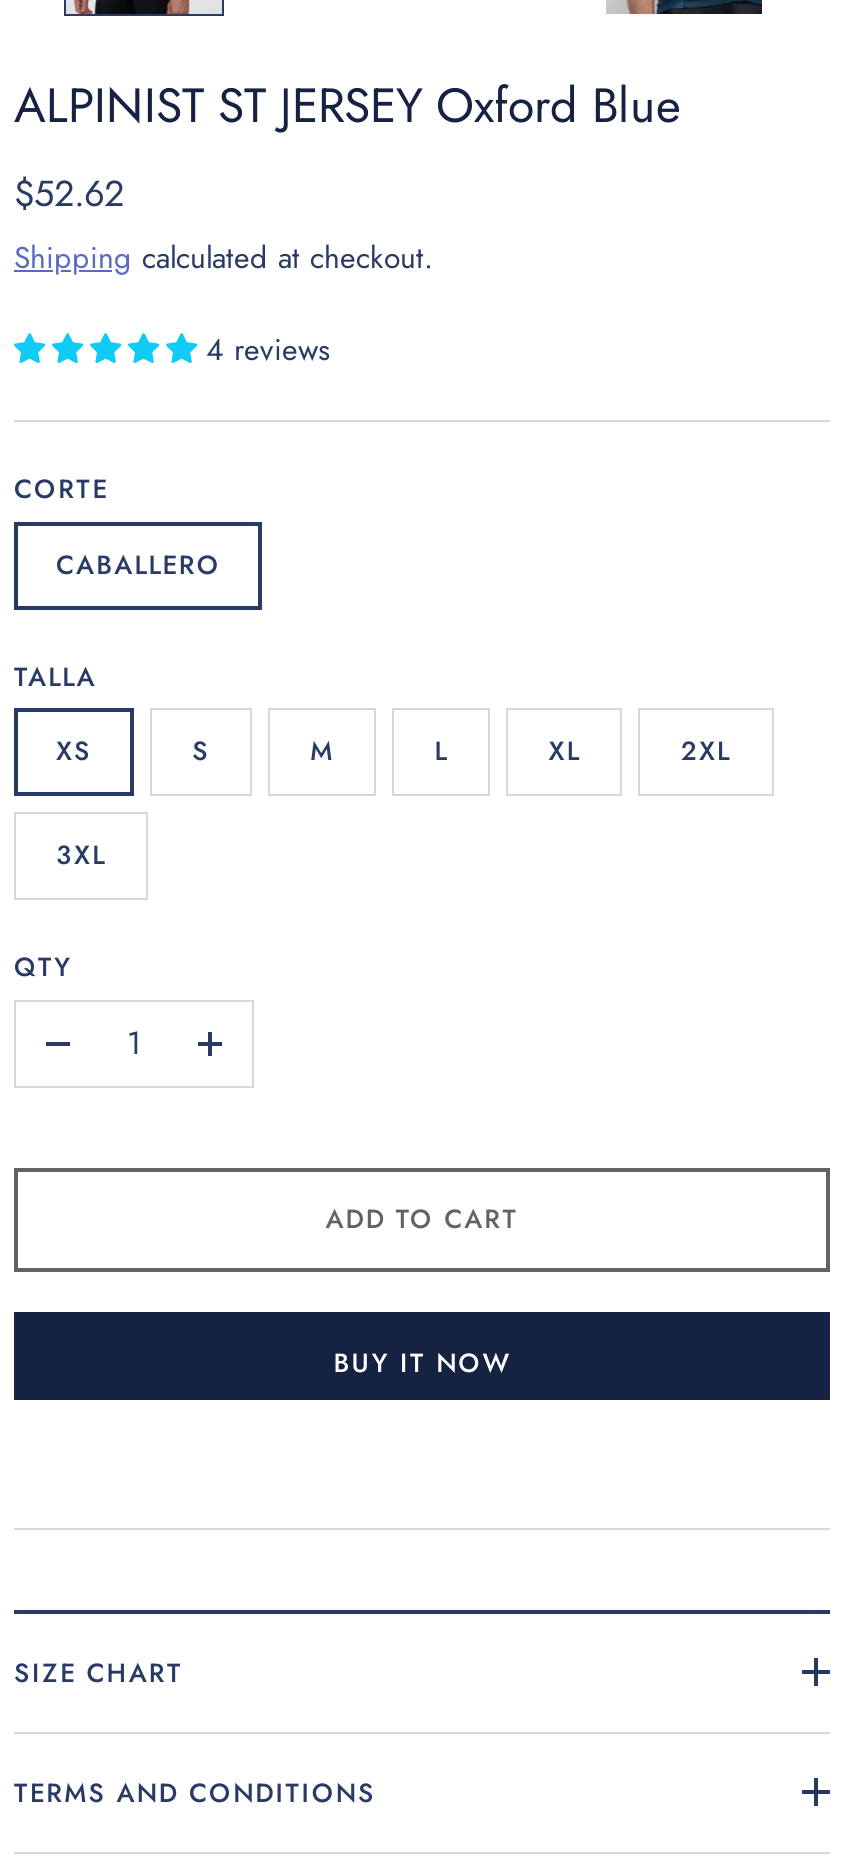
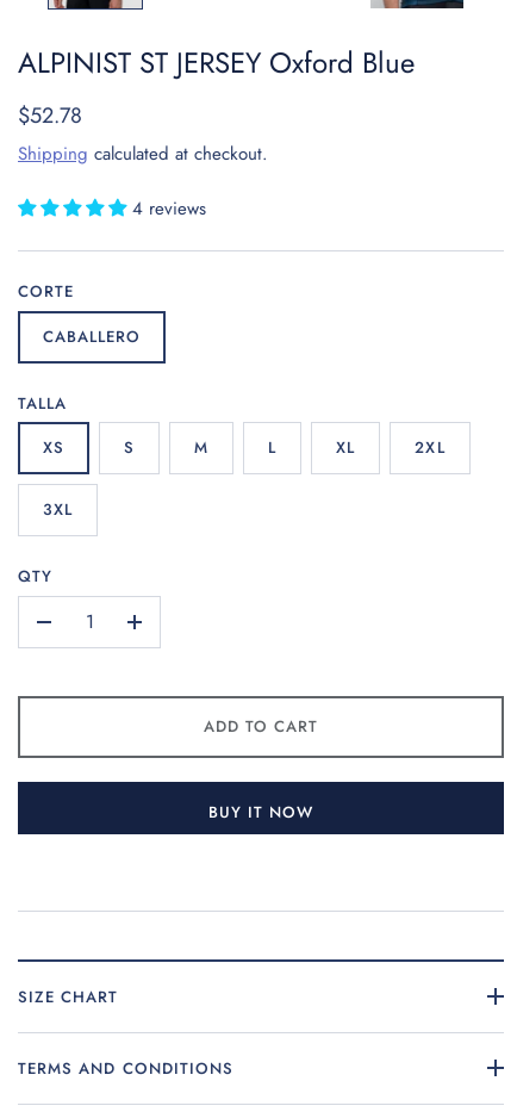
- $52.62
+ $52.78
